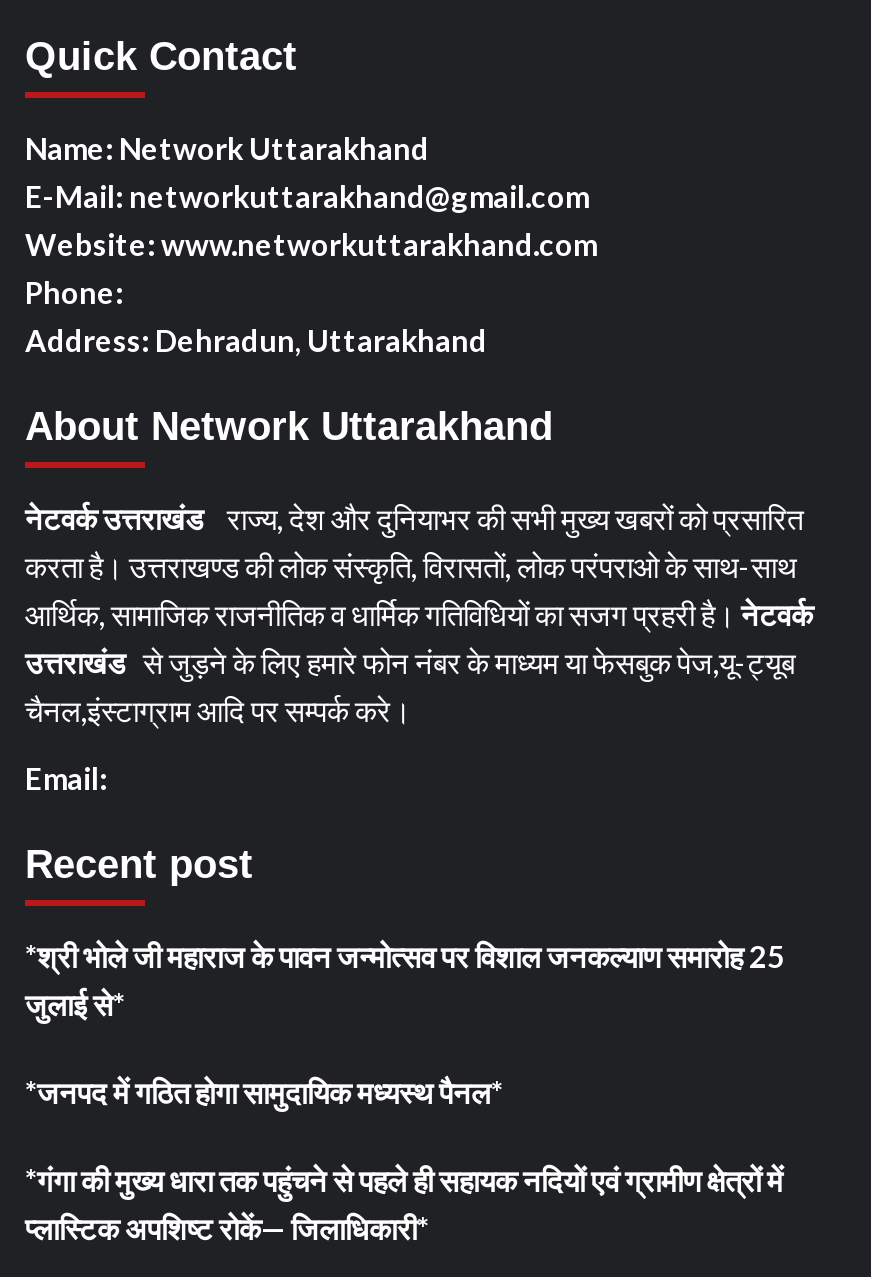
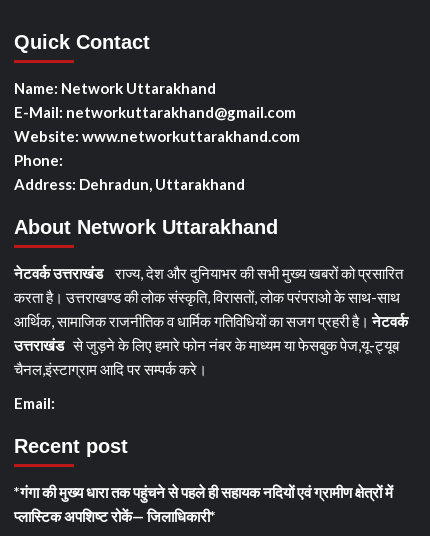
- *श्री भोले जी महाराज के पावन जन्मोत्सव पर विशाल जनकल्याण समारोह 25
- जुलाई से*
- *जनपद में गठित होगा सामुदायिक मध्यस्थ पैनल*
